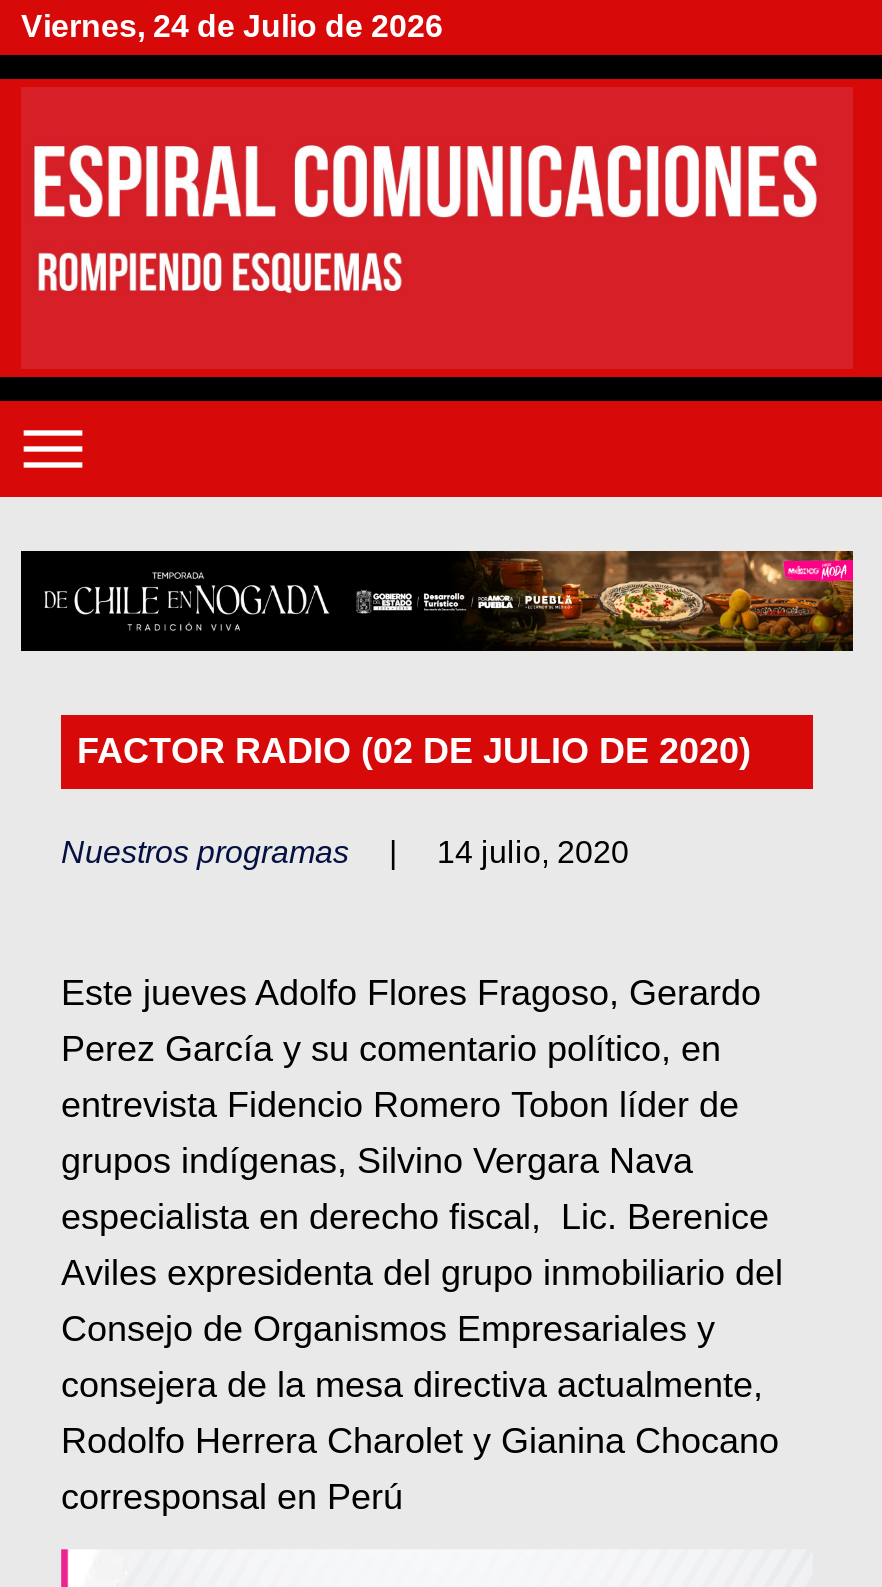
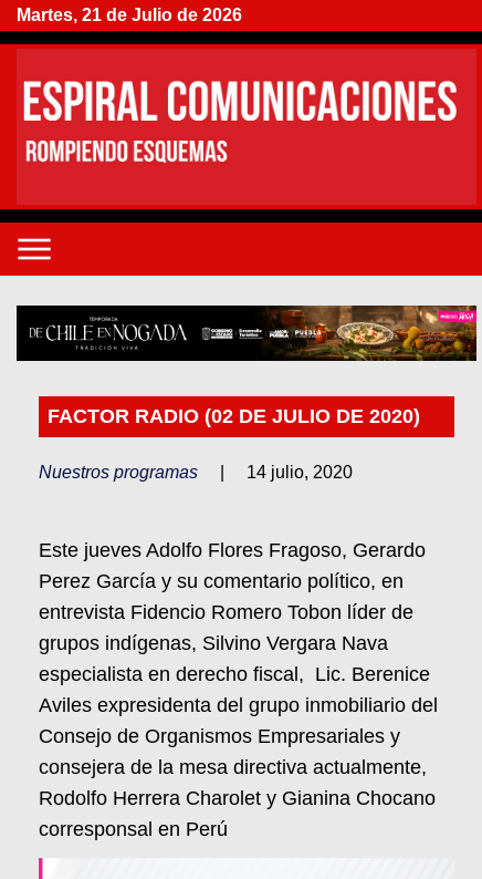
- Viernes, 24 de Julio de 2026
+ Martes, 21 de Julio de 2026
